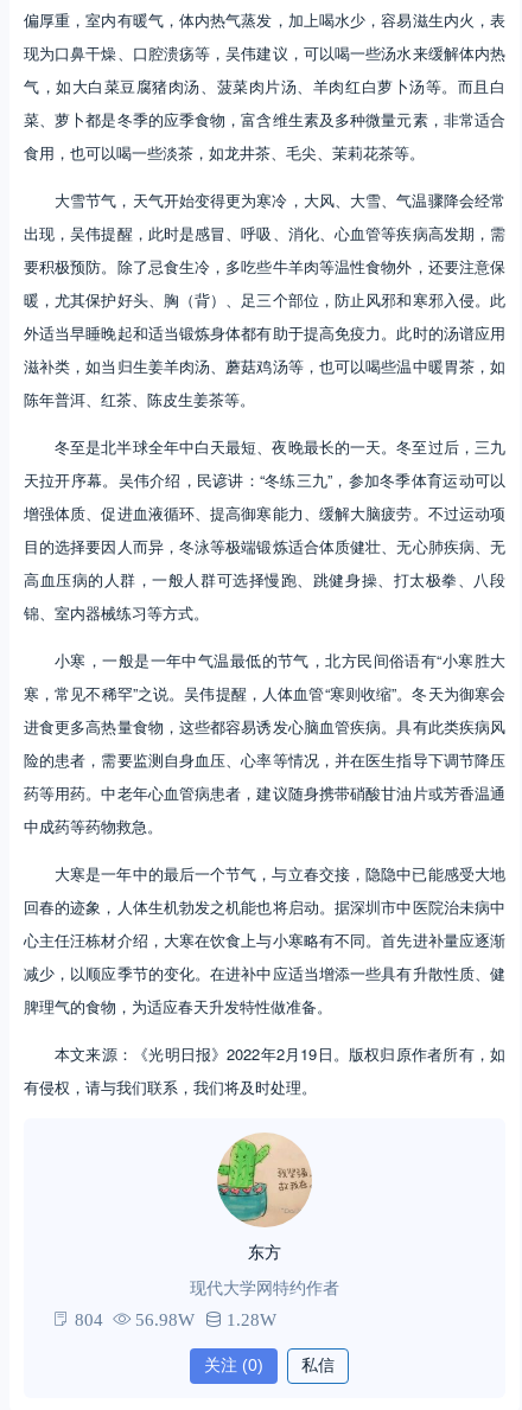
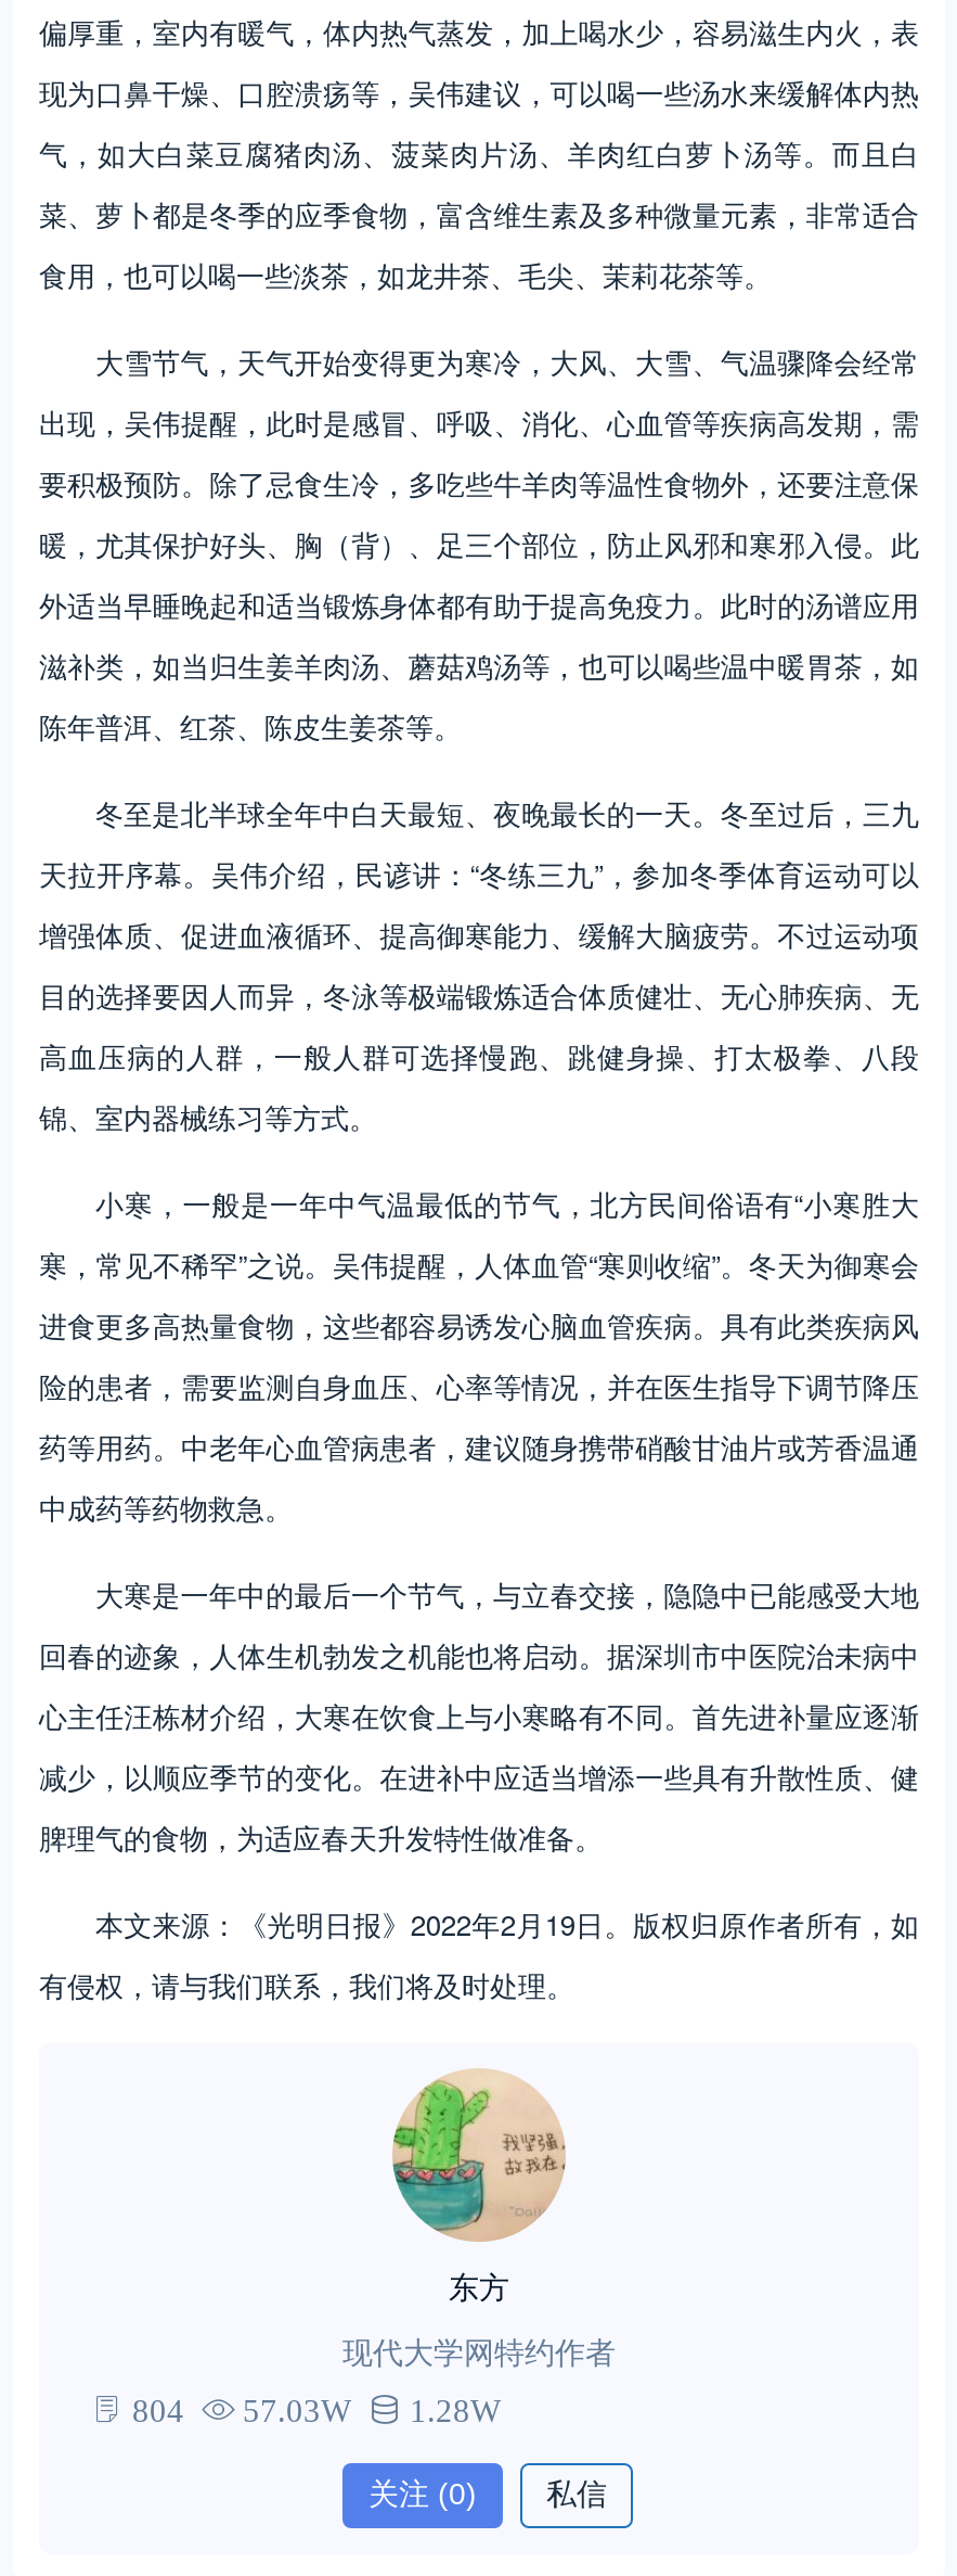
- 804 56.98W 1.28W
+ 804 57.03W 1.28W
